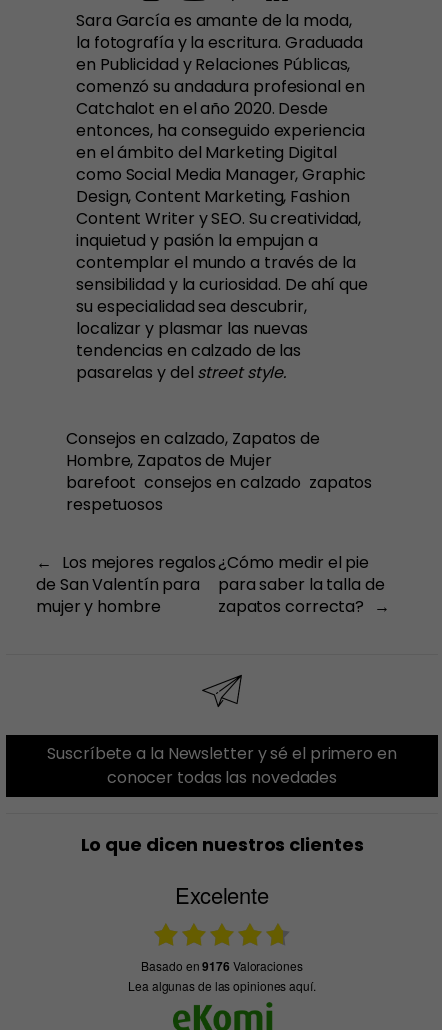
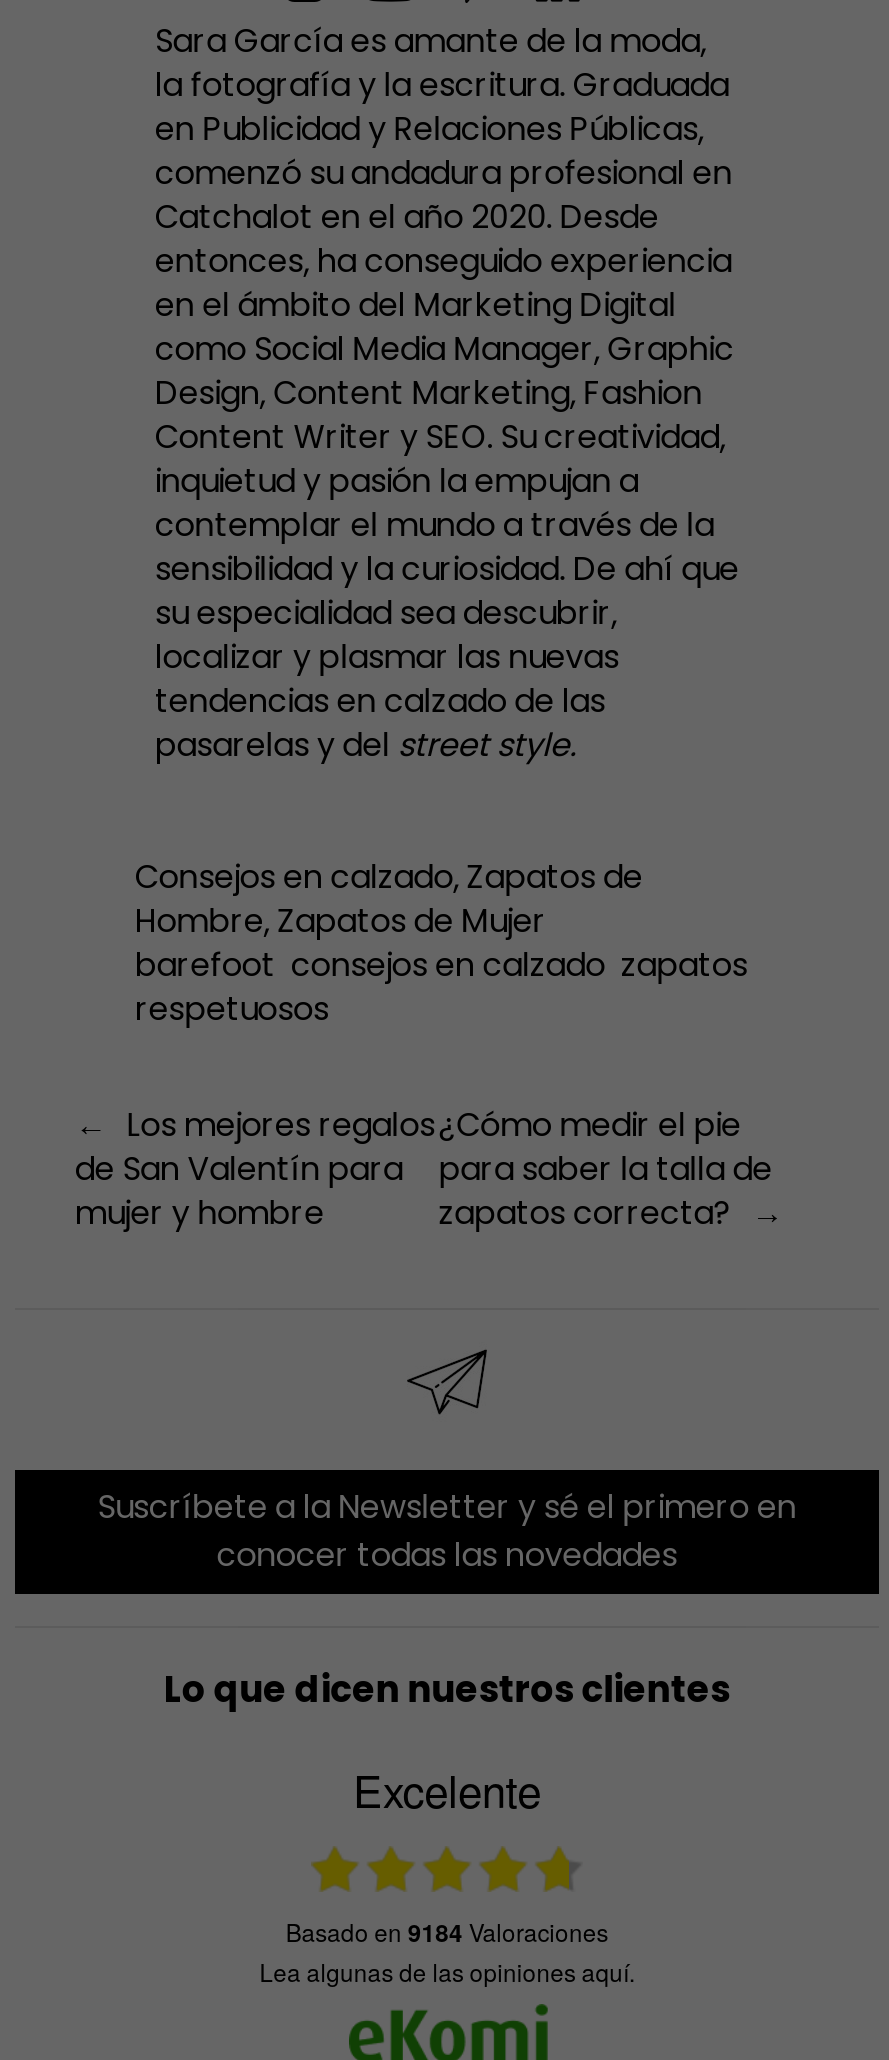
- basado en 9176 Valoraciones
+ basado en 9184 Valoraciones
